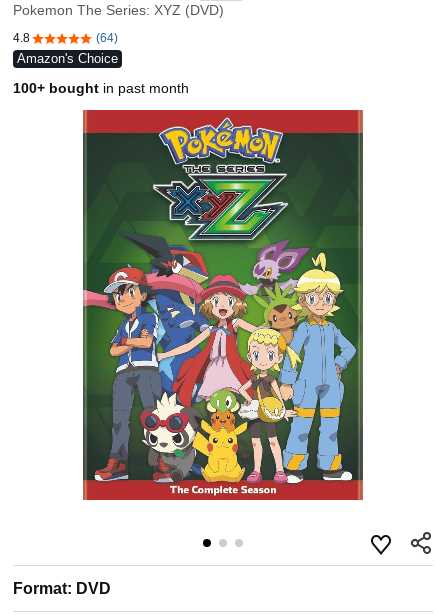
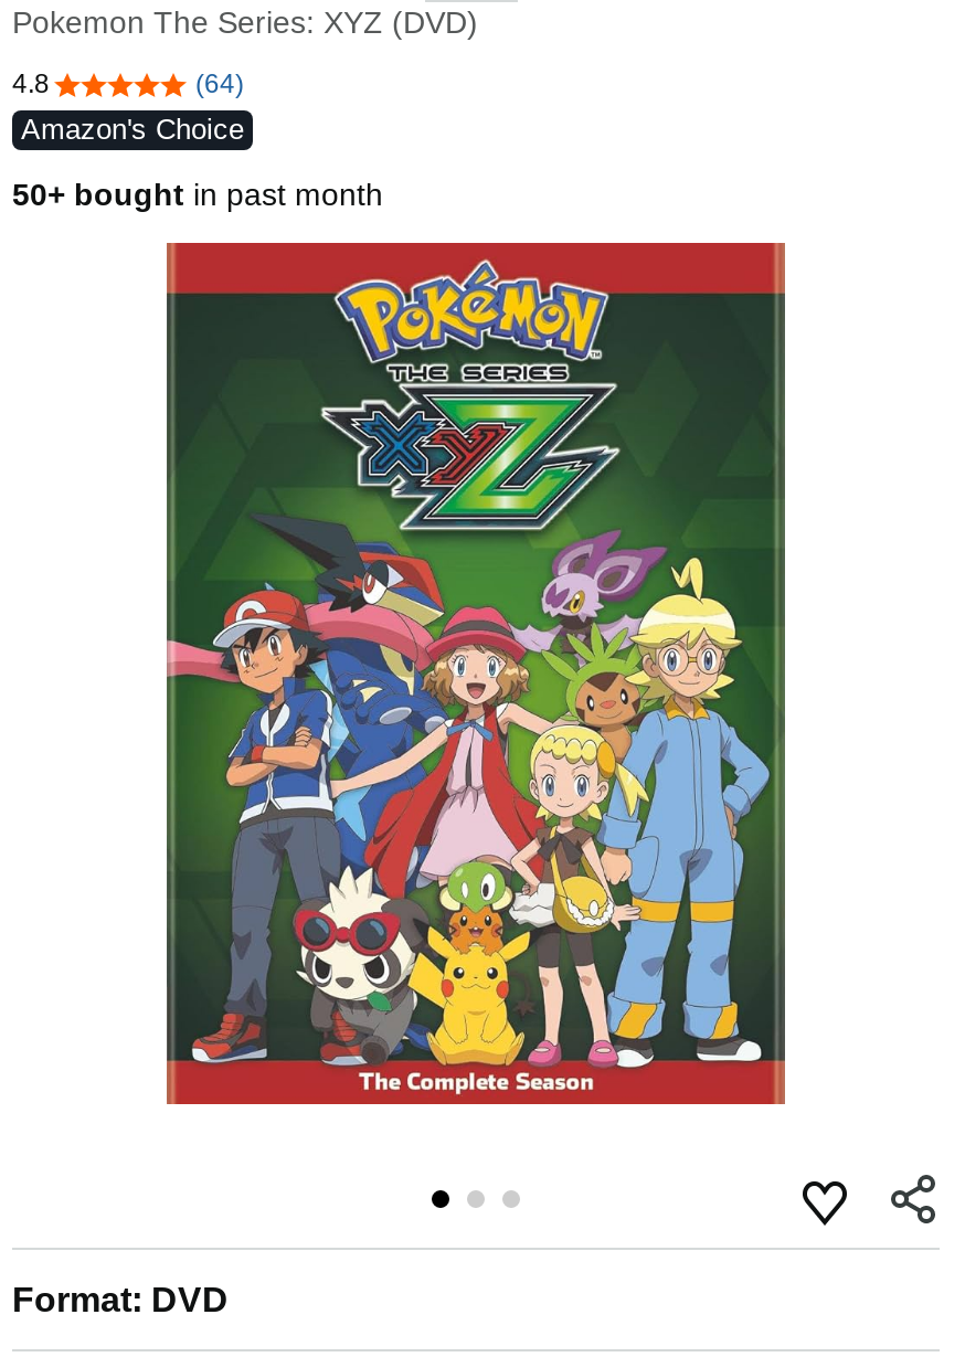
- 100+ bought in past month
+ 50+ bought in past month
